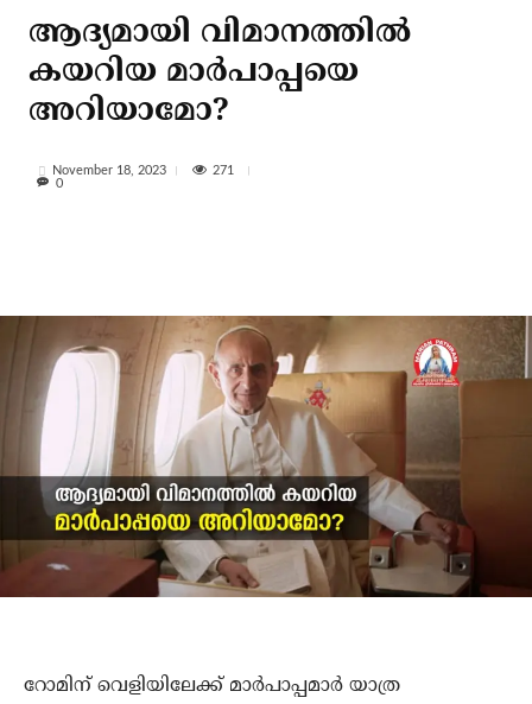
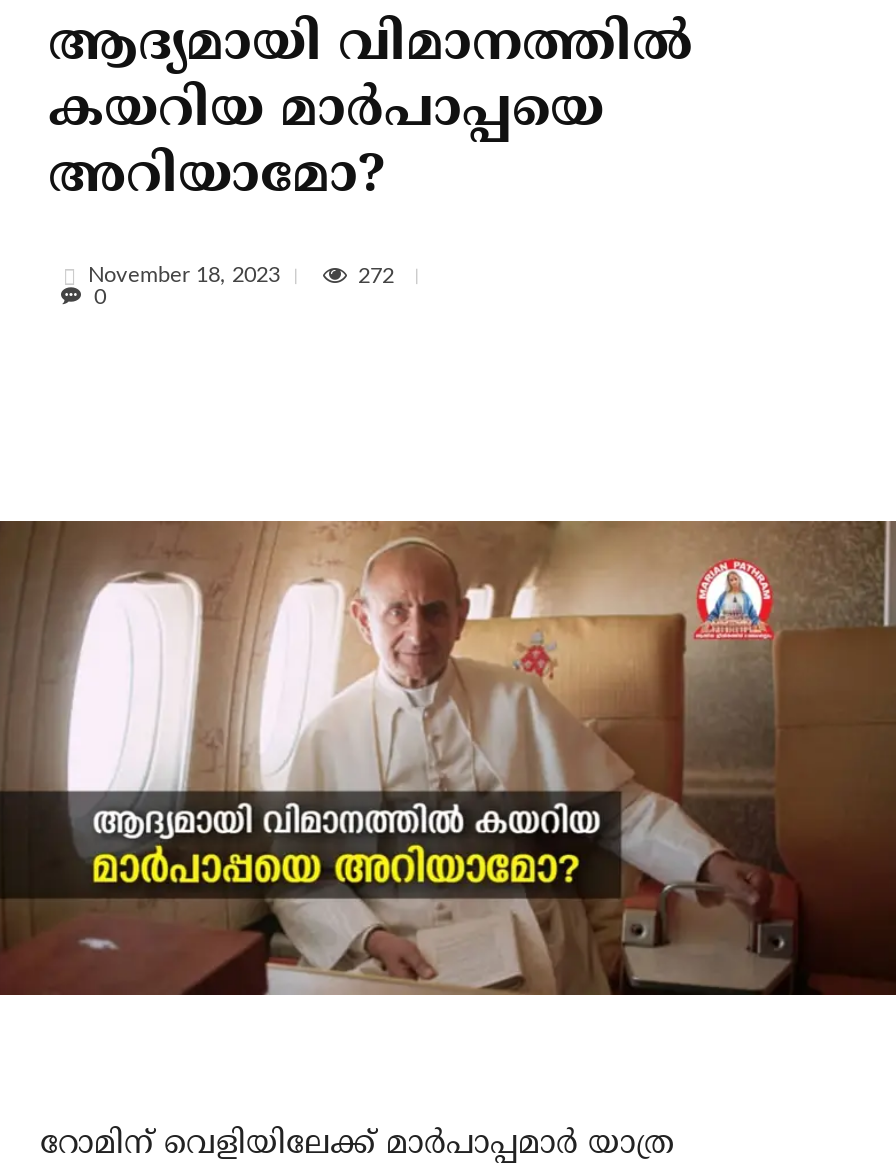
- 271
+ 272
